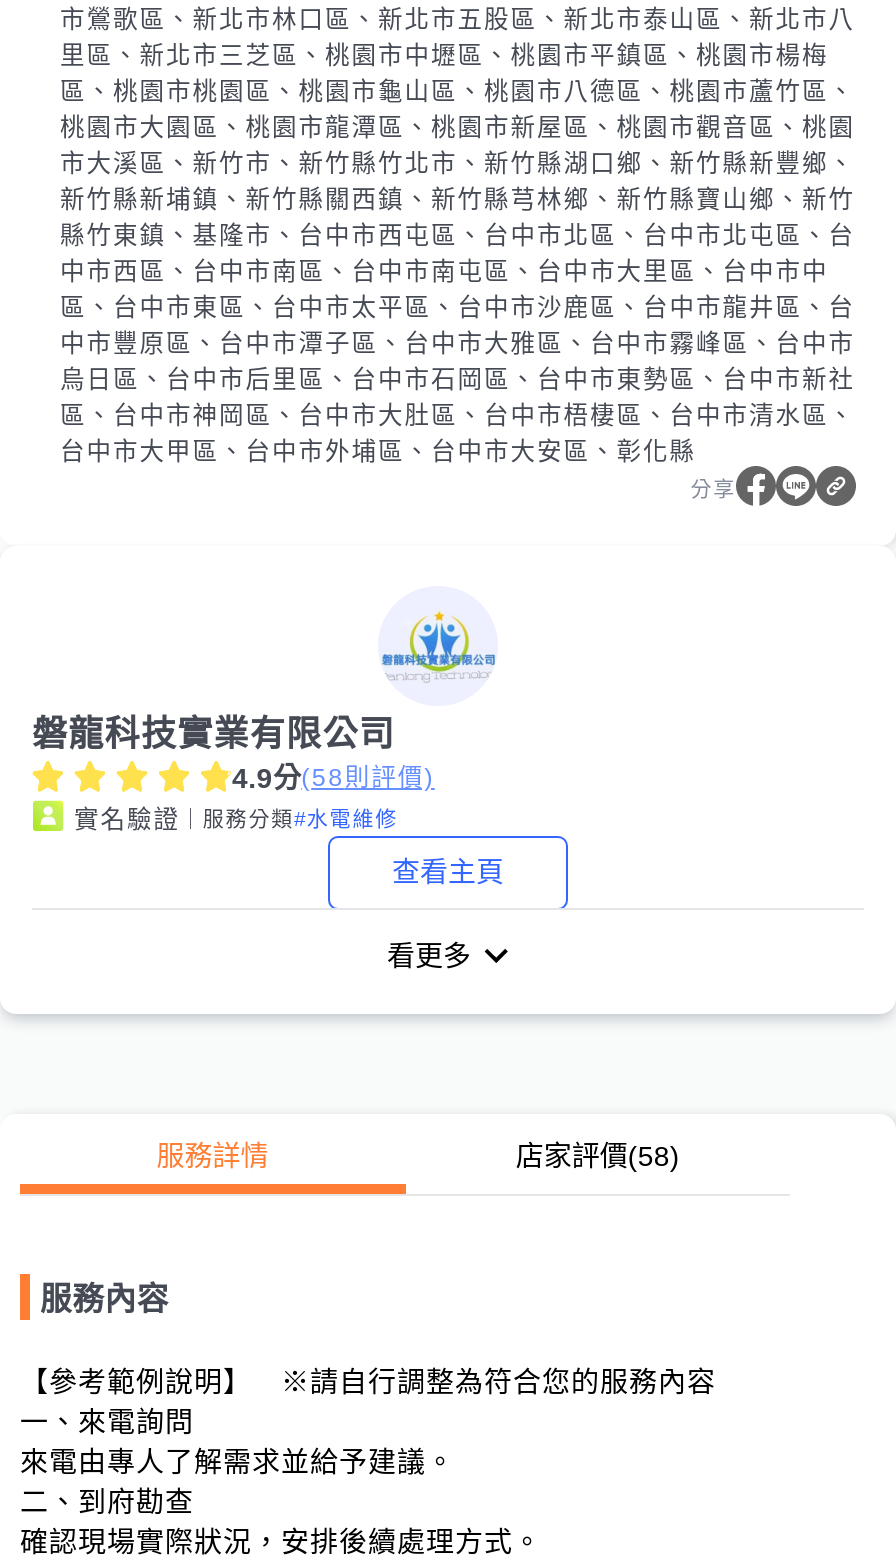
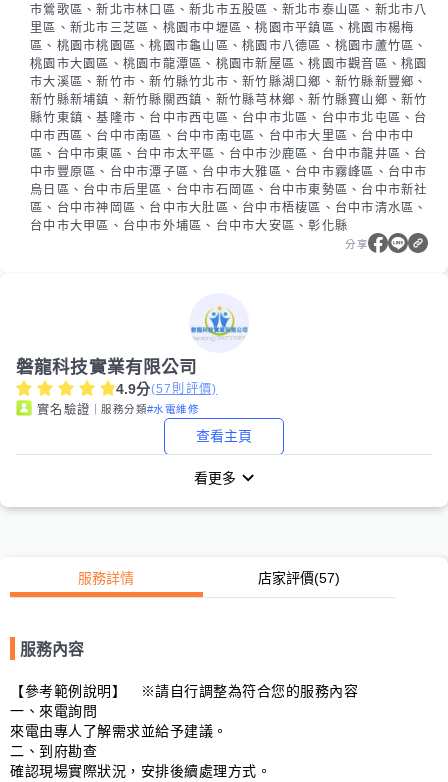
- 4.9分(58則評價)
+ 4.9分(57則評價)

- 店家評價(58)
+ 店家評價(57)
